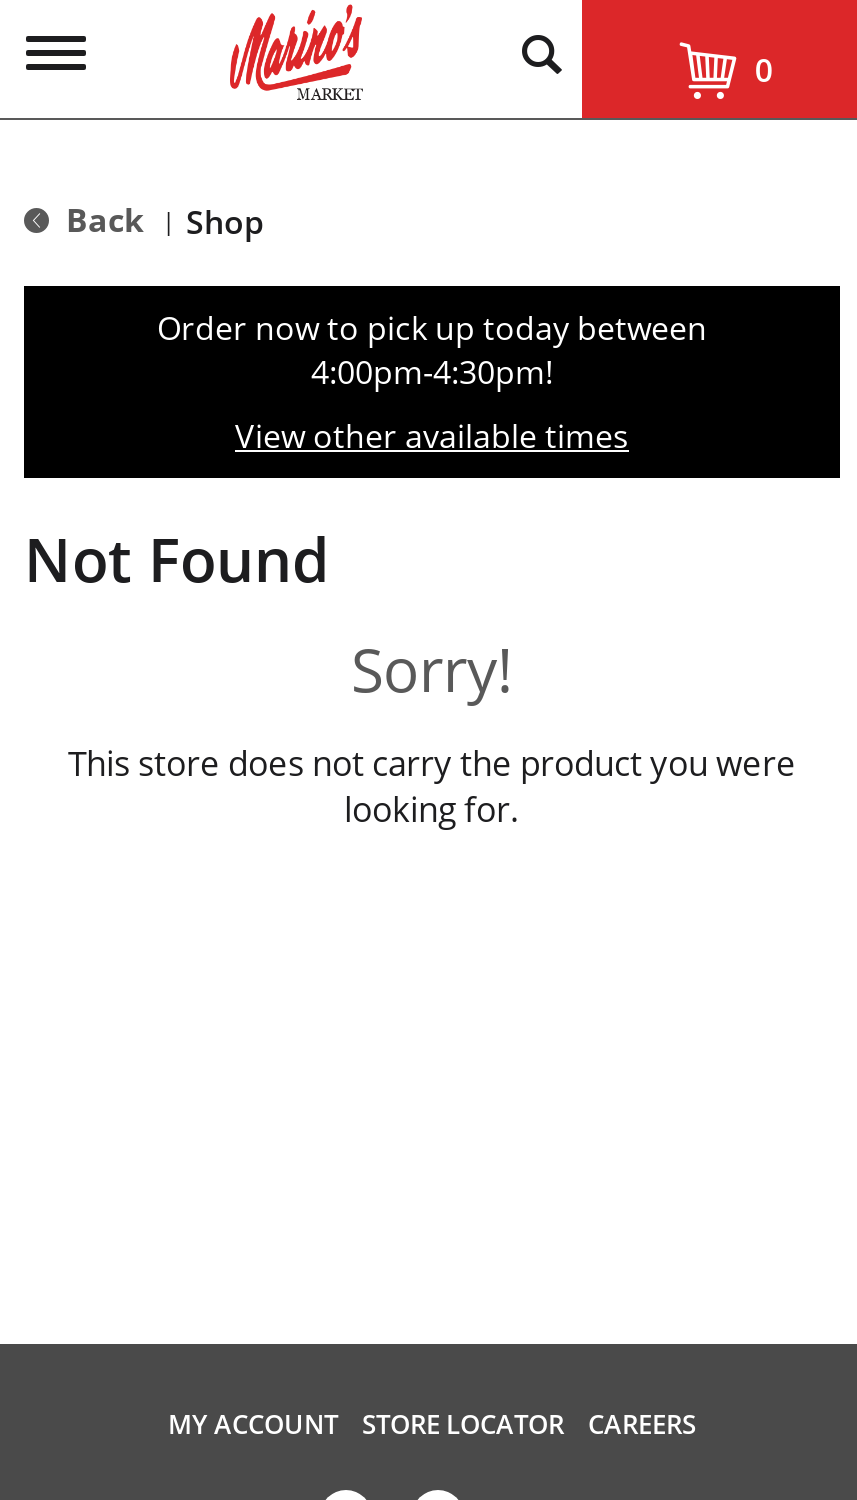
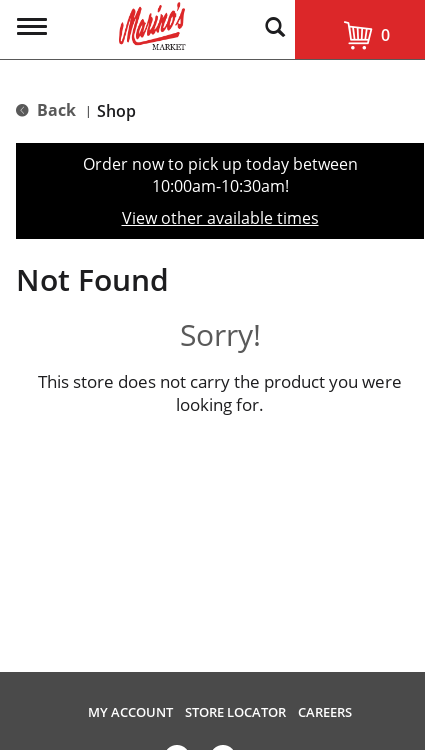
- 4:00pm-4:30pm!
+ 10:00am-10:30am!
